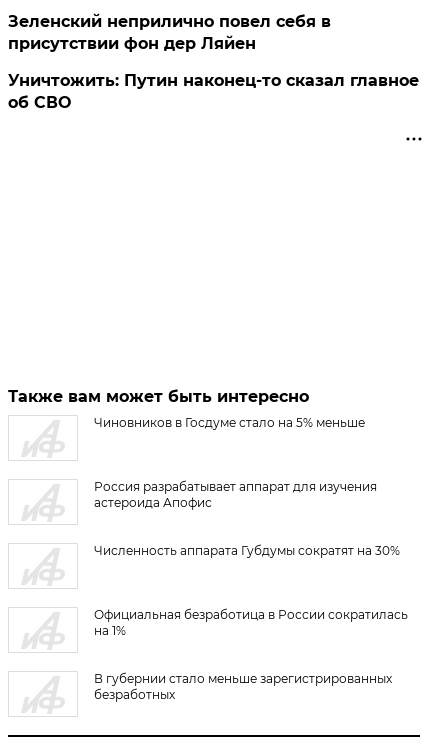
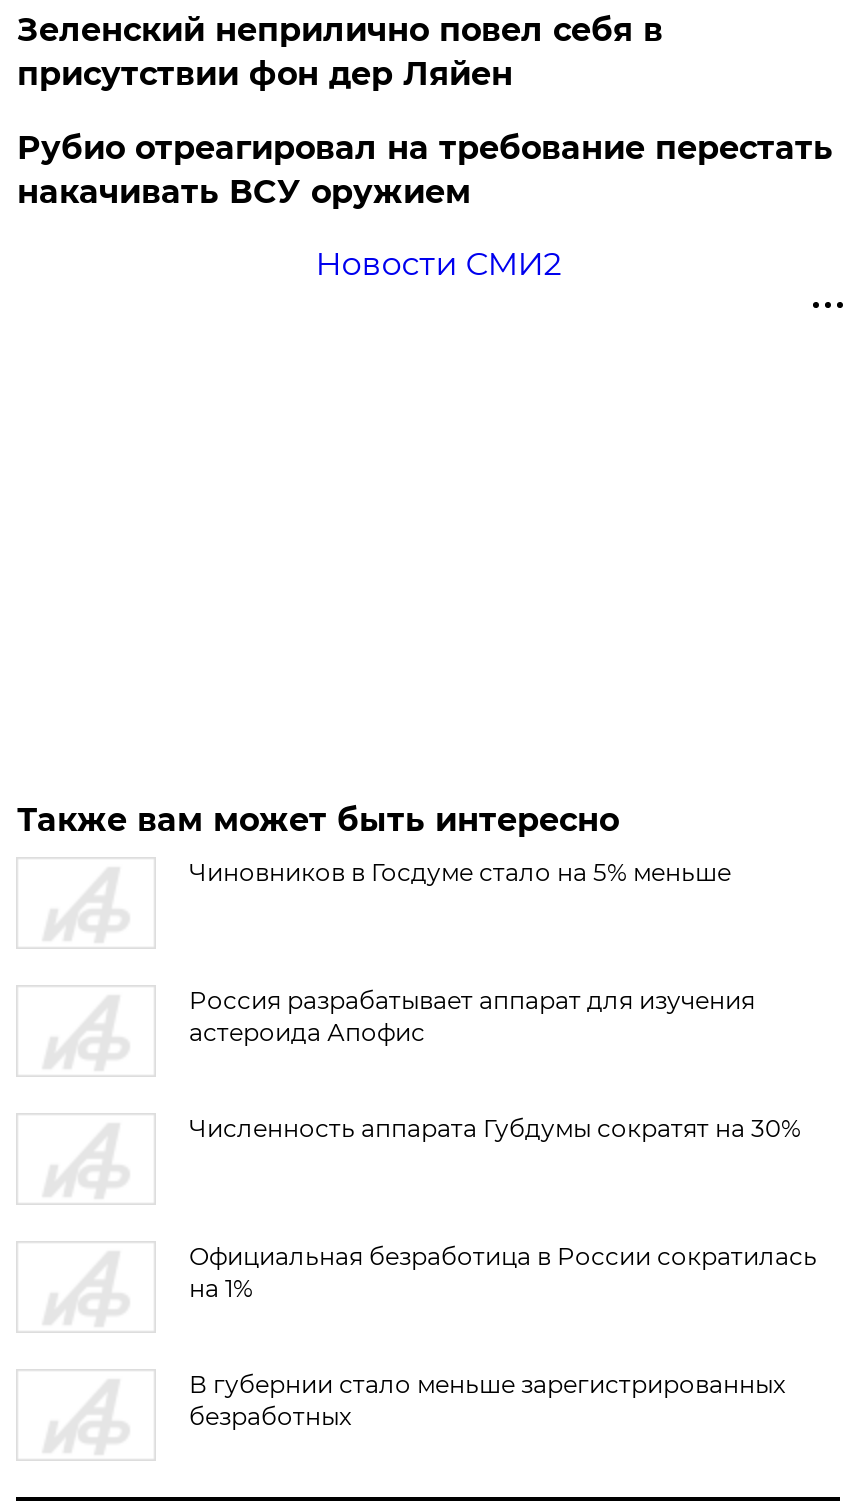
- Уничтожить: Путин наконец-то сказал главное
- об СВО
+ Рубио отреагировал на требование перестать
+ накачивать ВСУ оружием
+ Новости СМИ2
